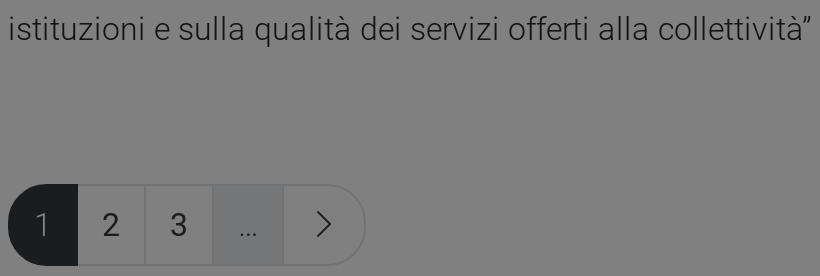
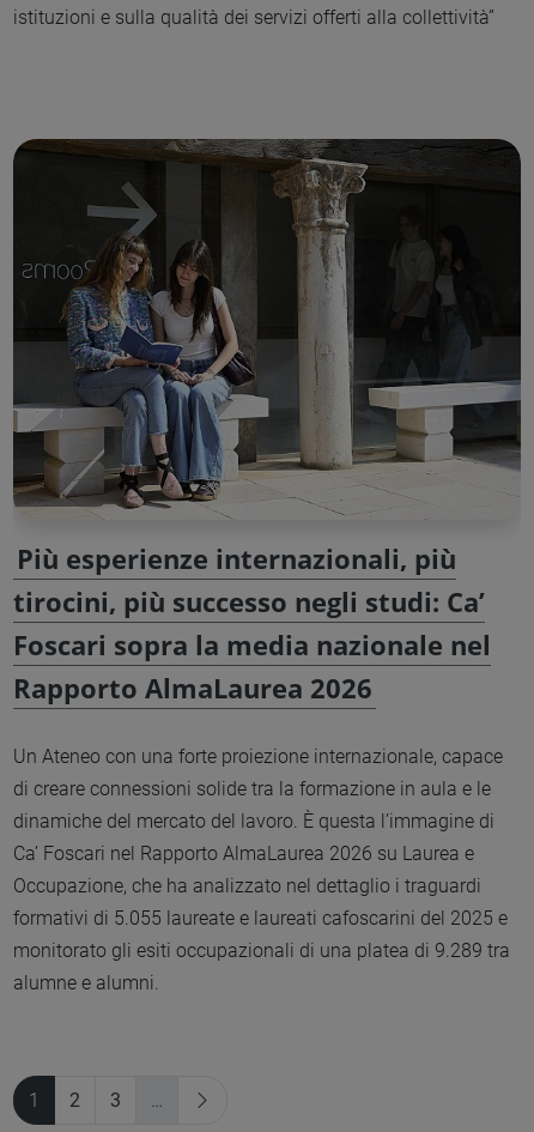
+ [image]
+ Più esperienze internazionali, più
+ tirocini, più successo negli studi: Ca’
+ Foscari sopra la media nazionale nel
+ Rapporto AlmaLaurea 2026
+ Un Ateneo con una forte proiezione internazionale, capace
+ di creare connessioni solide tra la formazione in aula e le
+ dinamiche del mercato del lavoro. È questa l’immagine di
+ Ca’ Foscari nel Rapporto AlmaLaurea 2026 su Laurea e
+ Occupazione, che ha analizzato nel dettaglio i traguardi
+ formativi di 5.055 laureate e laureati cafoscarini del 2025 e
+ monitorato gli esiti occupazionali di una platea di 9.289 tra
+ alumne e alumni.
